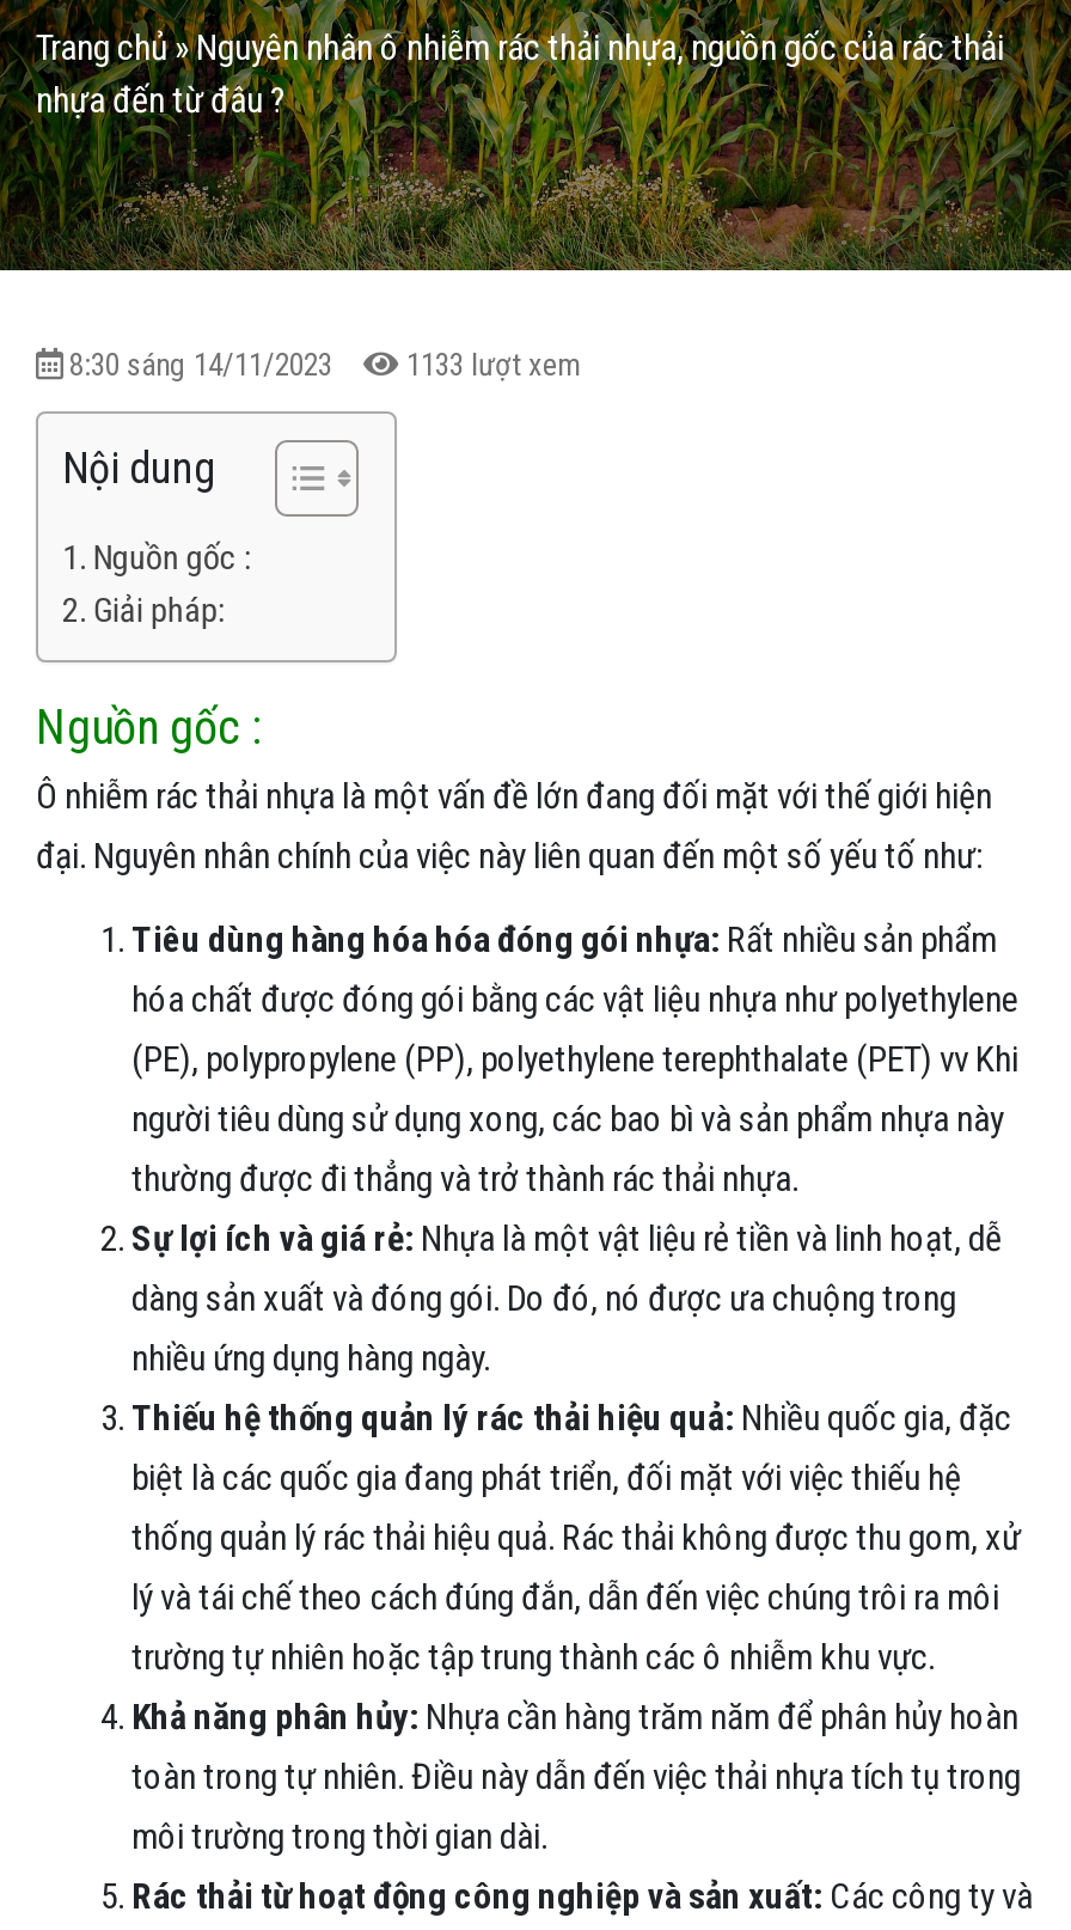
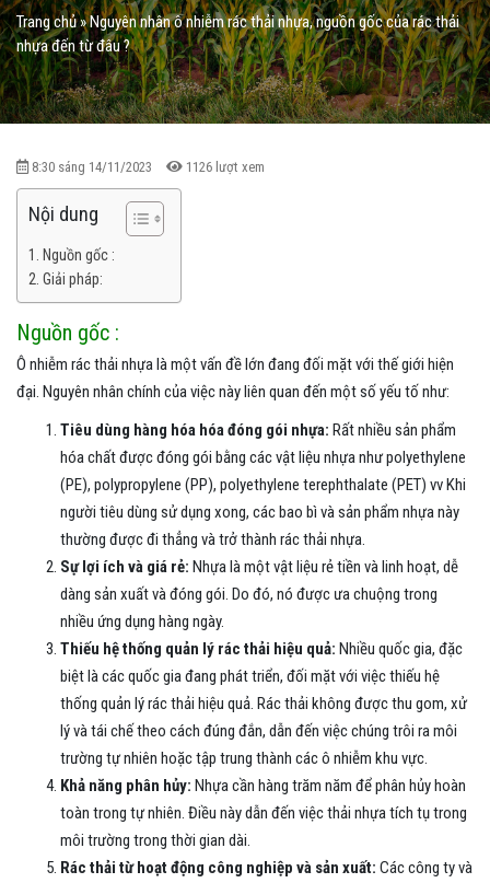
- 8:30 sáng 14/11/2023 1133 lượt xem
+ 8:30 sáng 14/11/2023 1126 lượt xem
